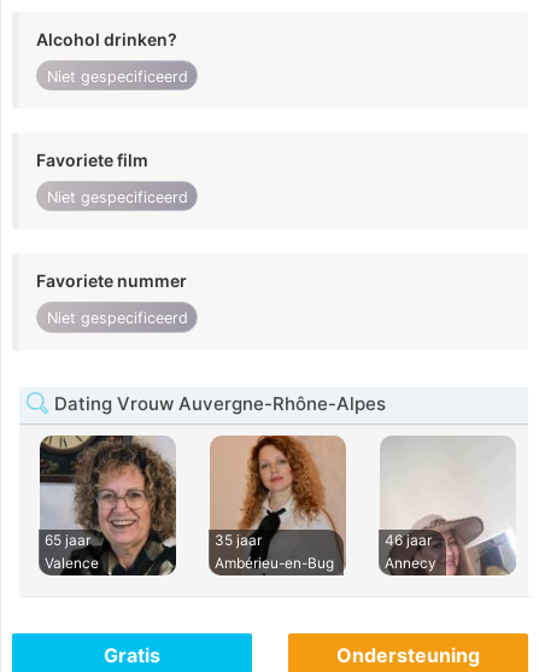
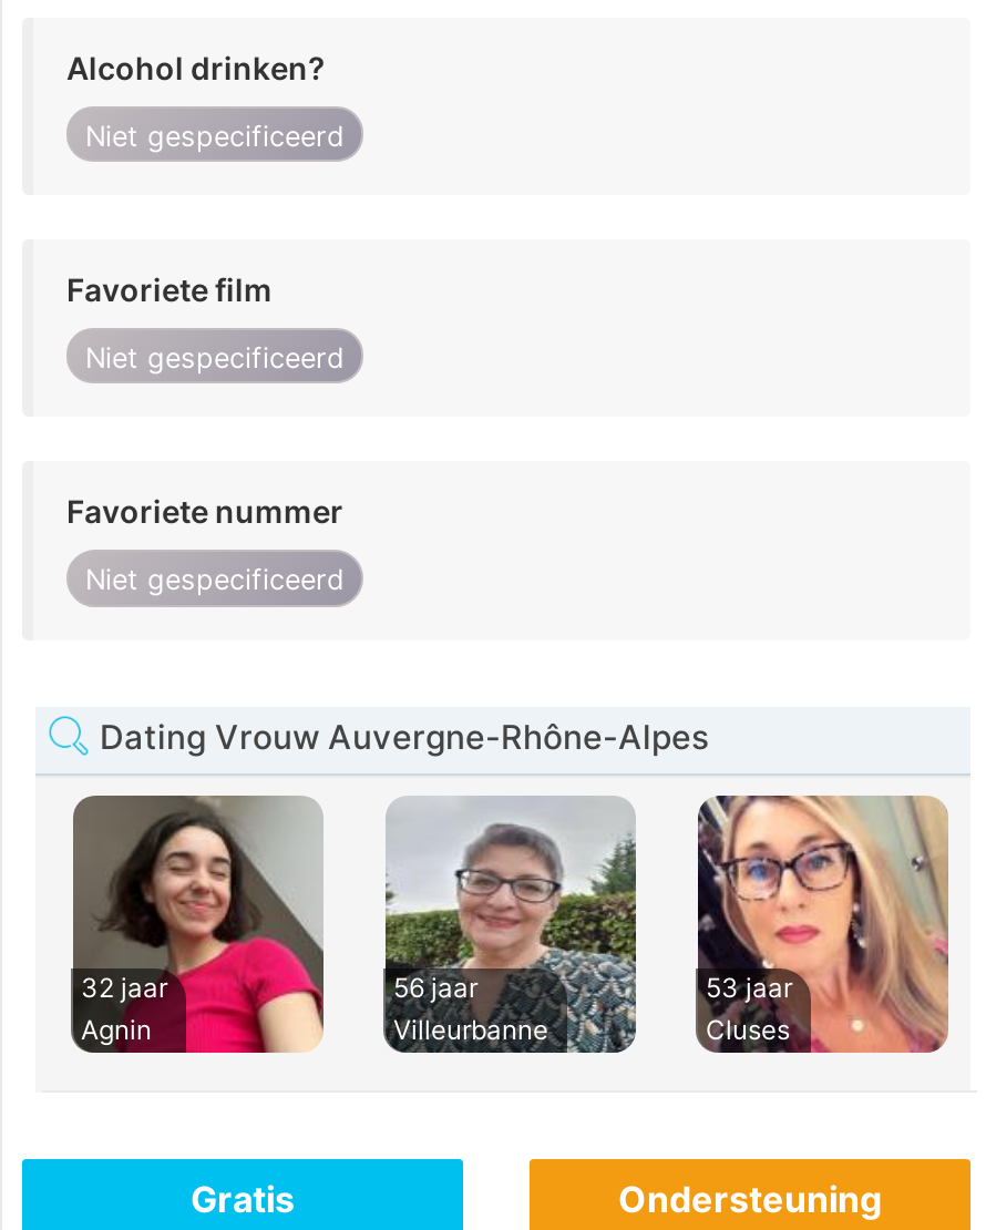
- [image]
- 65 jaar
- Valence
+ [image]
+ 32 jaar
+ Agnin

- [image]
- 35 jaar
- Ambérieu-en-Bug
+ [image]
+ 56 jaar
+ Villeurbanne

- [image]
- 46 jaar
- Annecy
+ [image]
+ 53 jaar
+ Cluses
